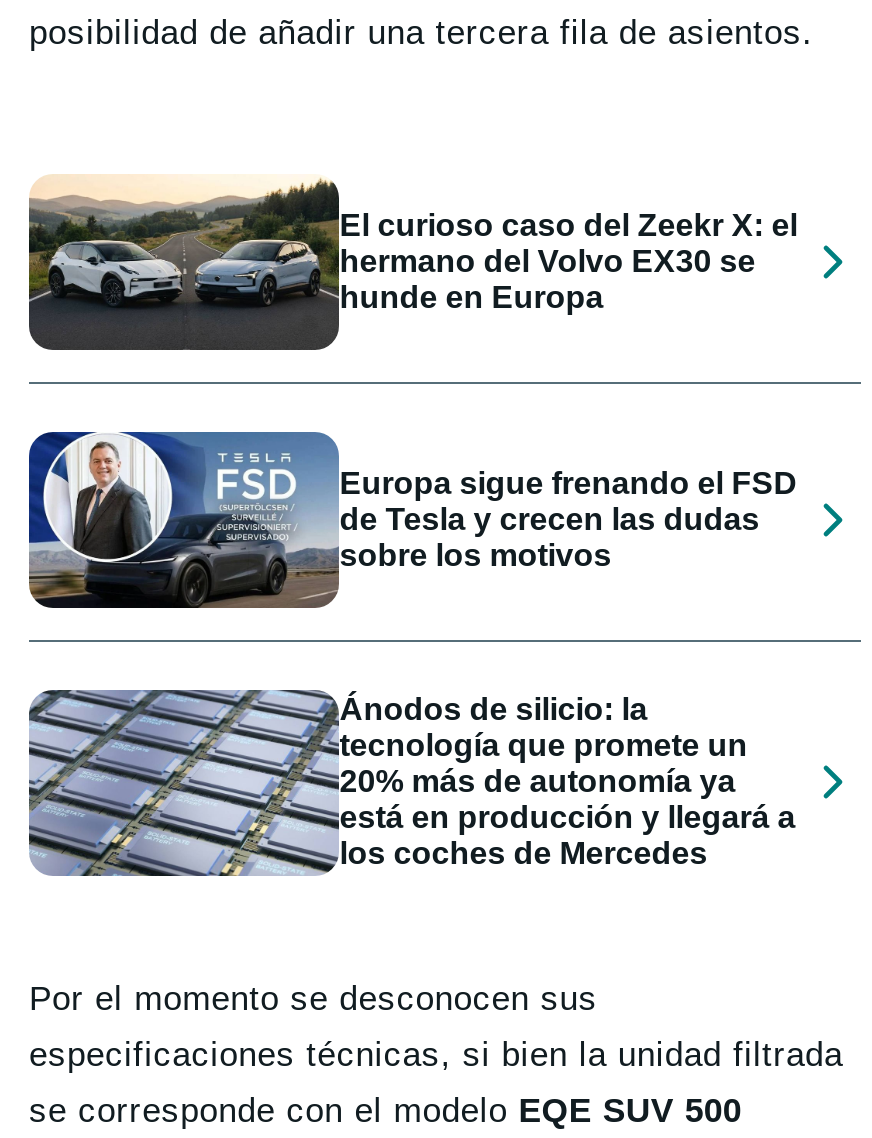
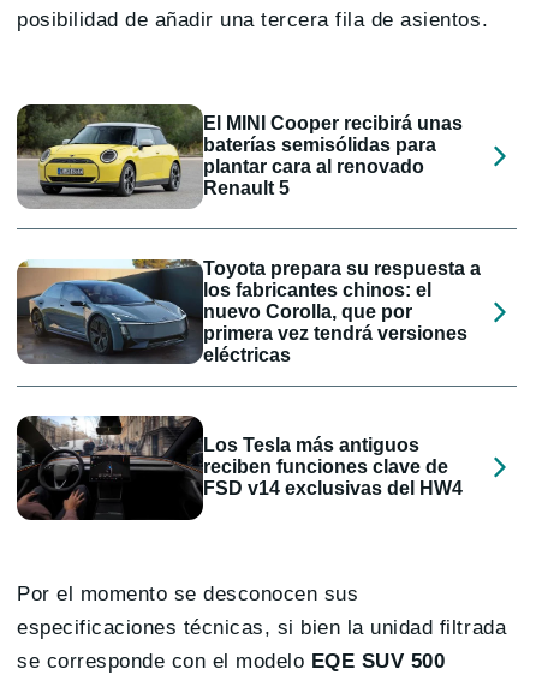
- [image]
- El curioso caso del Zeekr X: el
- hermano del Volvo EX30 se
- hunde en Europa
+ [image]
+ El MINI Cooper recibirá unas
+ baterías semisólidas para
+ plantar cara al renovado
+ Renault 5

- [image]
- Europa sigue frenando el FSD
- de Tesla y crecen las dudas
- sobre los motivos
+ [image]
+ Toyota prepara su respuesta a
+ los fabricantes chinos: el
+ nuevo Corolla, que por
+ primera vez tendrá versiones
+ eléctricas

- [image]
- Ánodos de silicio: la
- tecnología que promete un
- 20% más de autonomía ya
- está en producción y llegará a
- los coches de Mercedes
+ [image]
+ Los Tesla más antiguos
+ reciben funciones clave de
+ FSD v14 exclusivas del HW4
